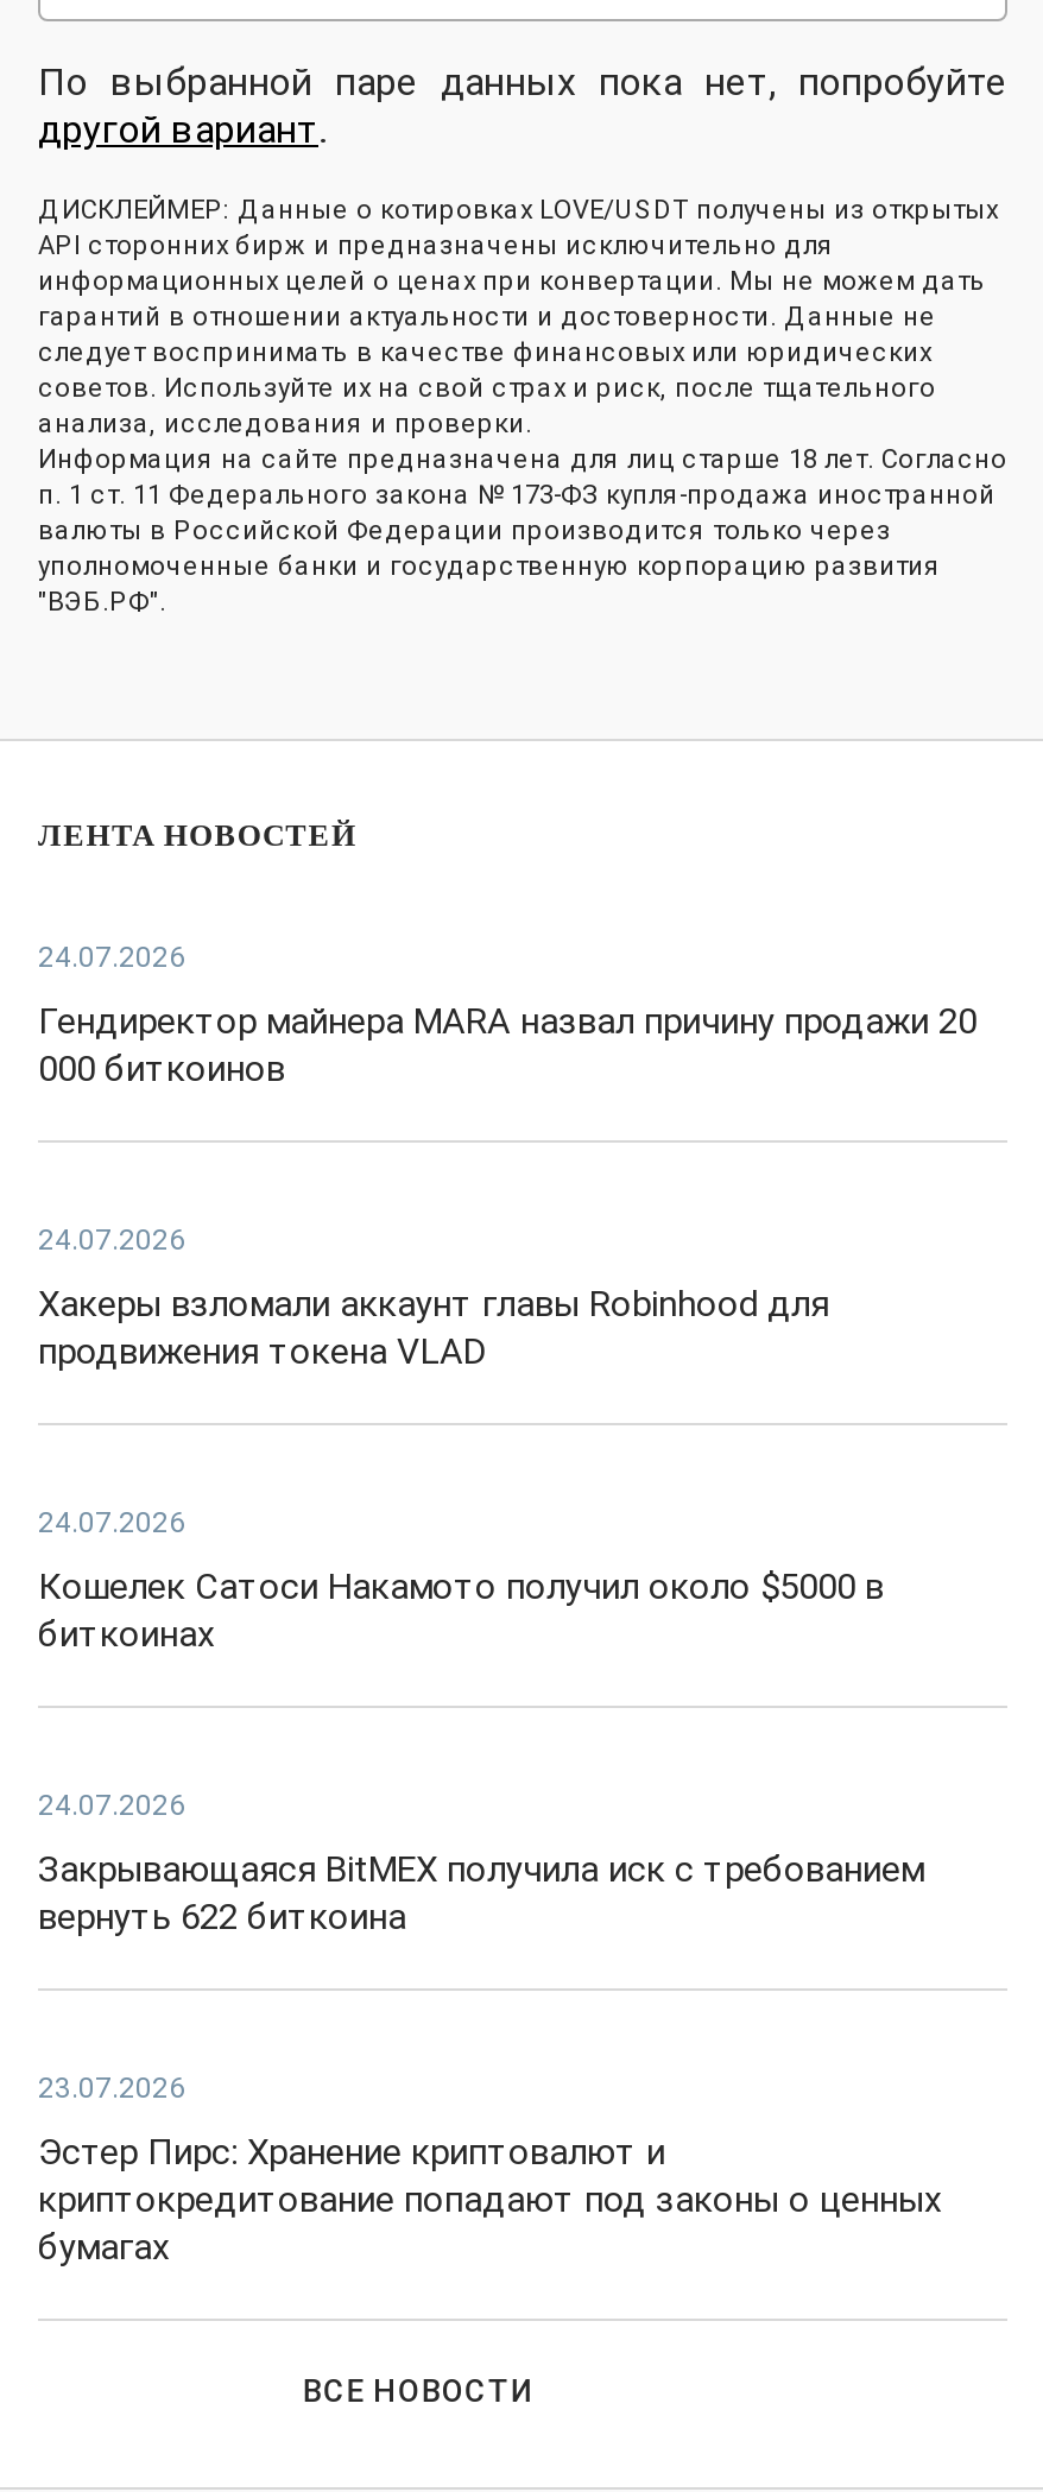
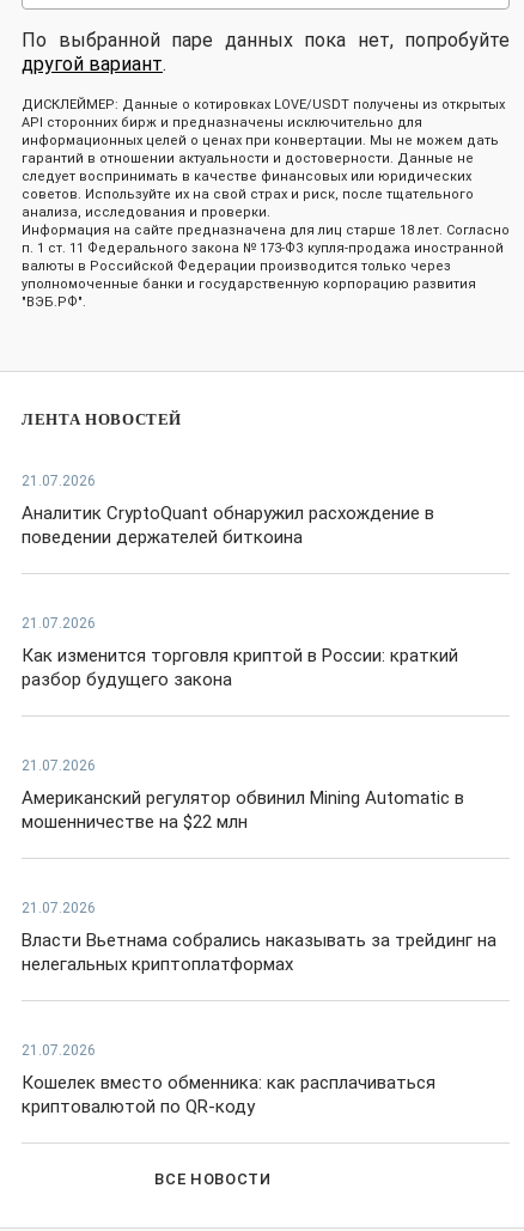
- 24.07.2026
+ 21.07.2026

- Гендиректор майнера MARA назвал причину продажи 20
- 000 биткоинов
+ Аналитик CryptoQuant обнаружил расхождение в
+ поведении держателей биткоина

- 24.07.2026
+ 21.07.2026

- Хакеры взломали аккаунт главы Robinhood для
- продвижения токена VLAD
+ Как изменится торговля криптой в России: краткий
+ разбор будущего закона

- 24.07.2026
+ 21.07.2026

- Кошелек Сатоси Накамото получил около $5000 в
- биткоинах
+ Американский регулятор обвинил Mining Automatic в
+ мошенничестве на $22 млн

- 24.07.2026
+ 21.07.2026

- Закрывающаяся BitMEX получила иск с требованием
- вернуть 622 биткоина
+ Власти Вьетнама собрались наказывать за трейдинг на
+ нелегальных криптоплатформах

- 23.07.2026
+ 21.07.2026

- Эстер Пирс: Хранение криптовалют и
- криптокредитование попадают под законы о ценных
- бумагах
+ Кошелек вместо обменника: как расплачиваться
+ криптовалютой по QR-коду
